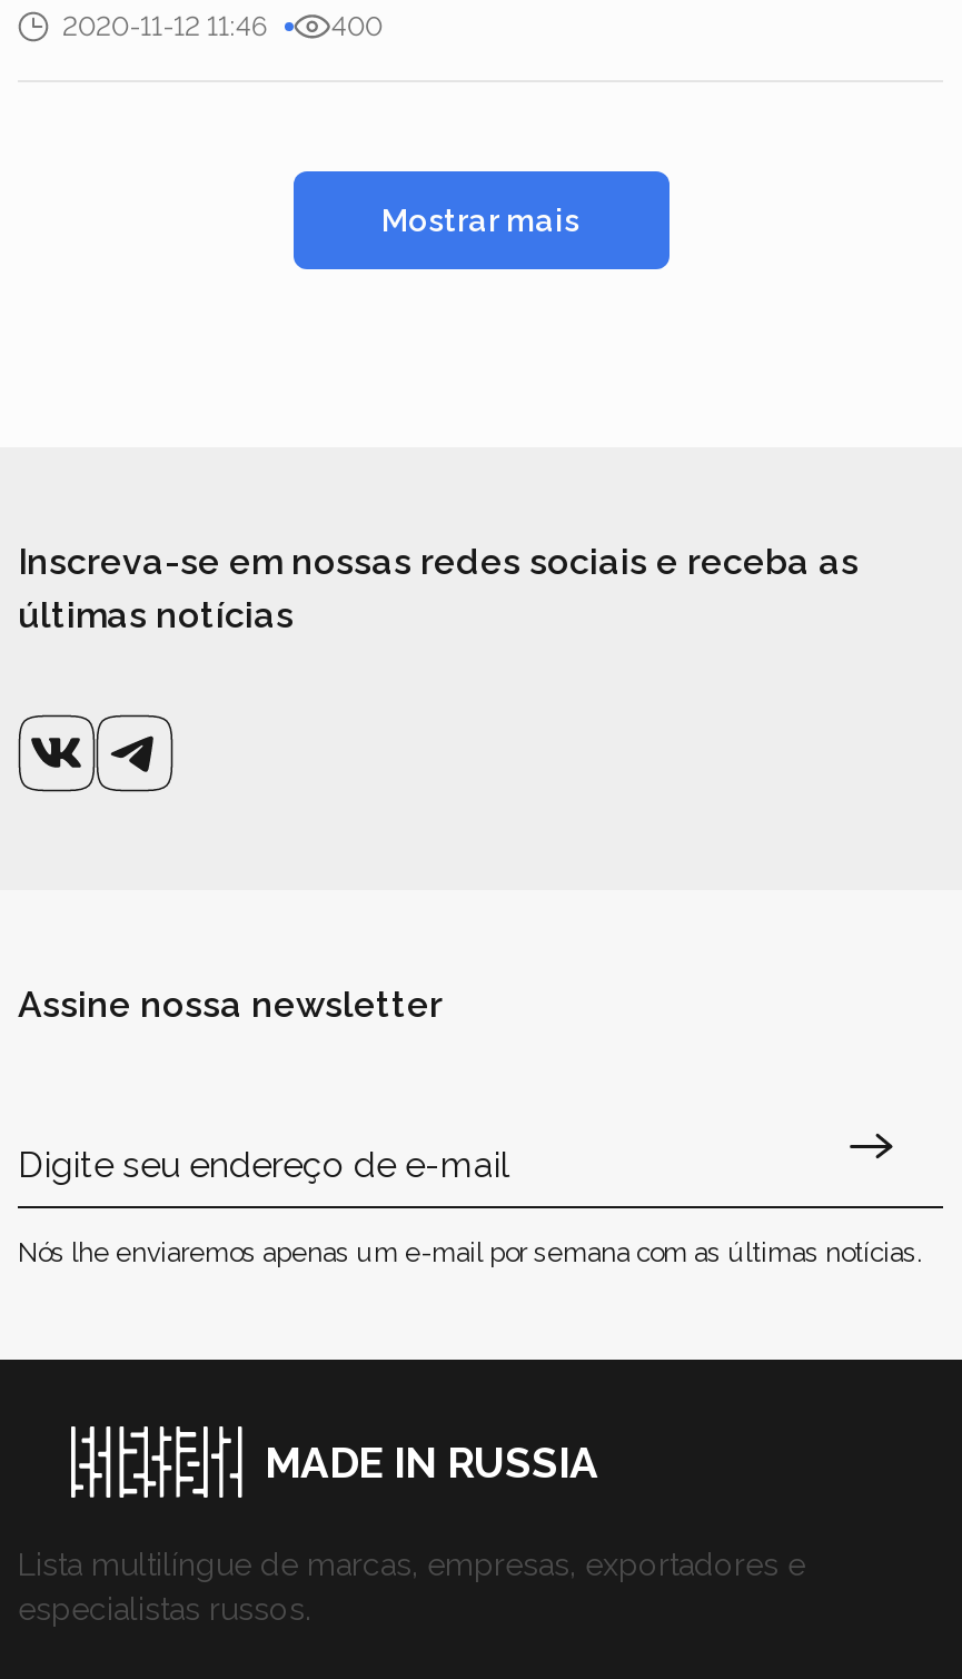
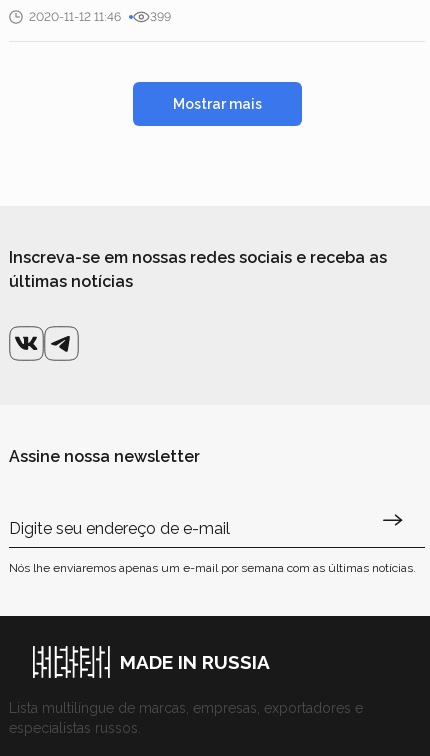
- 400
+ 399
